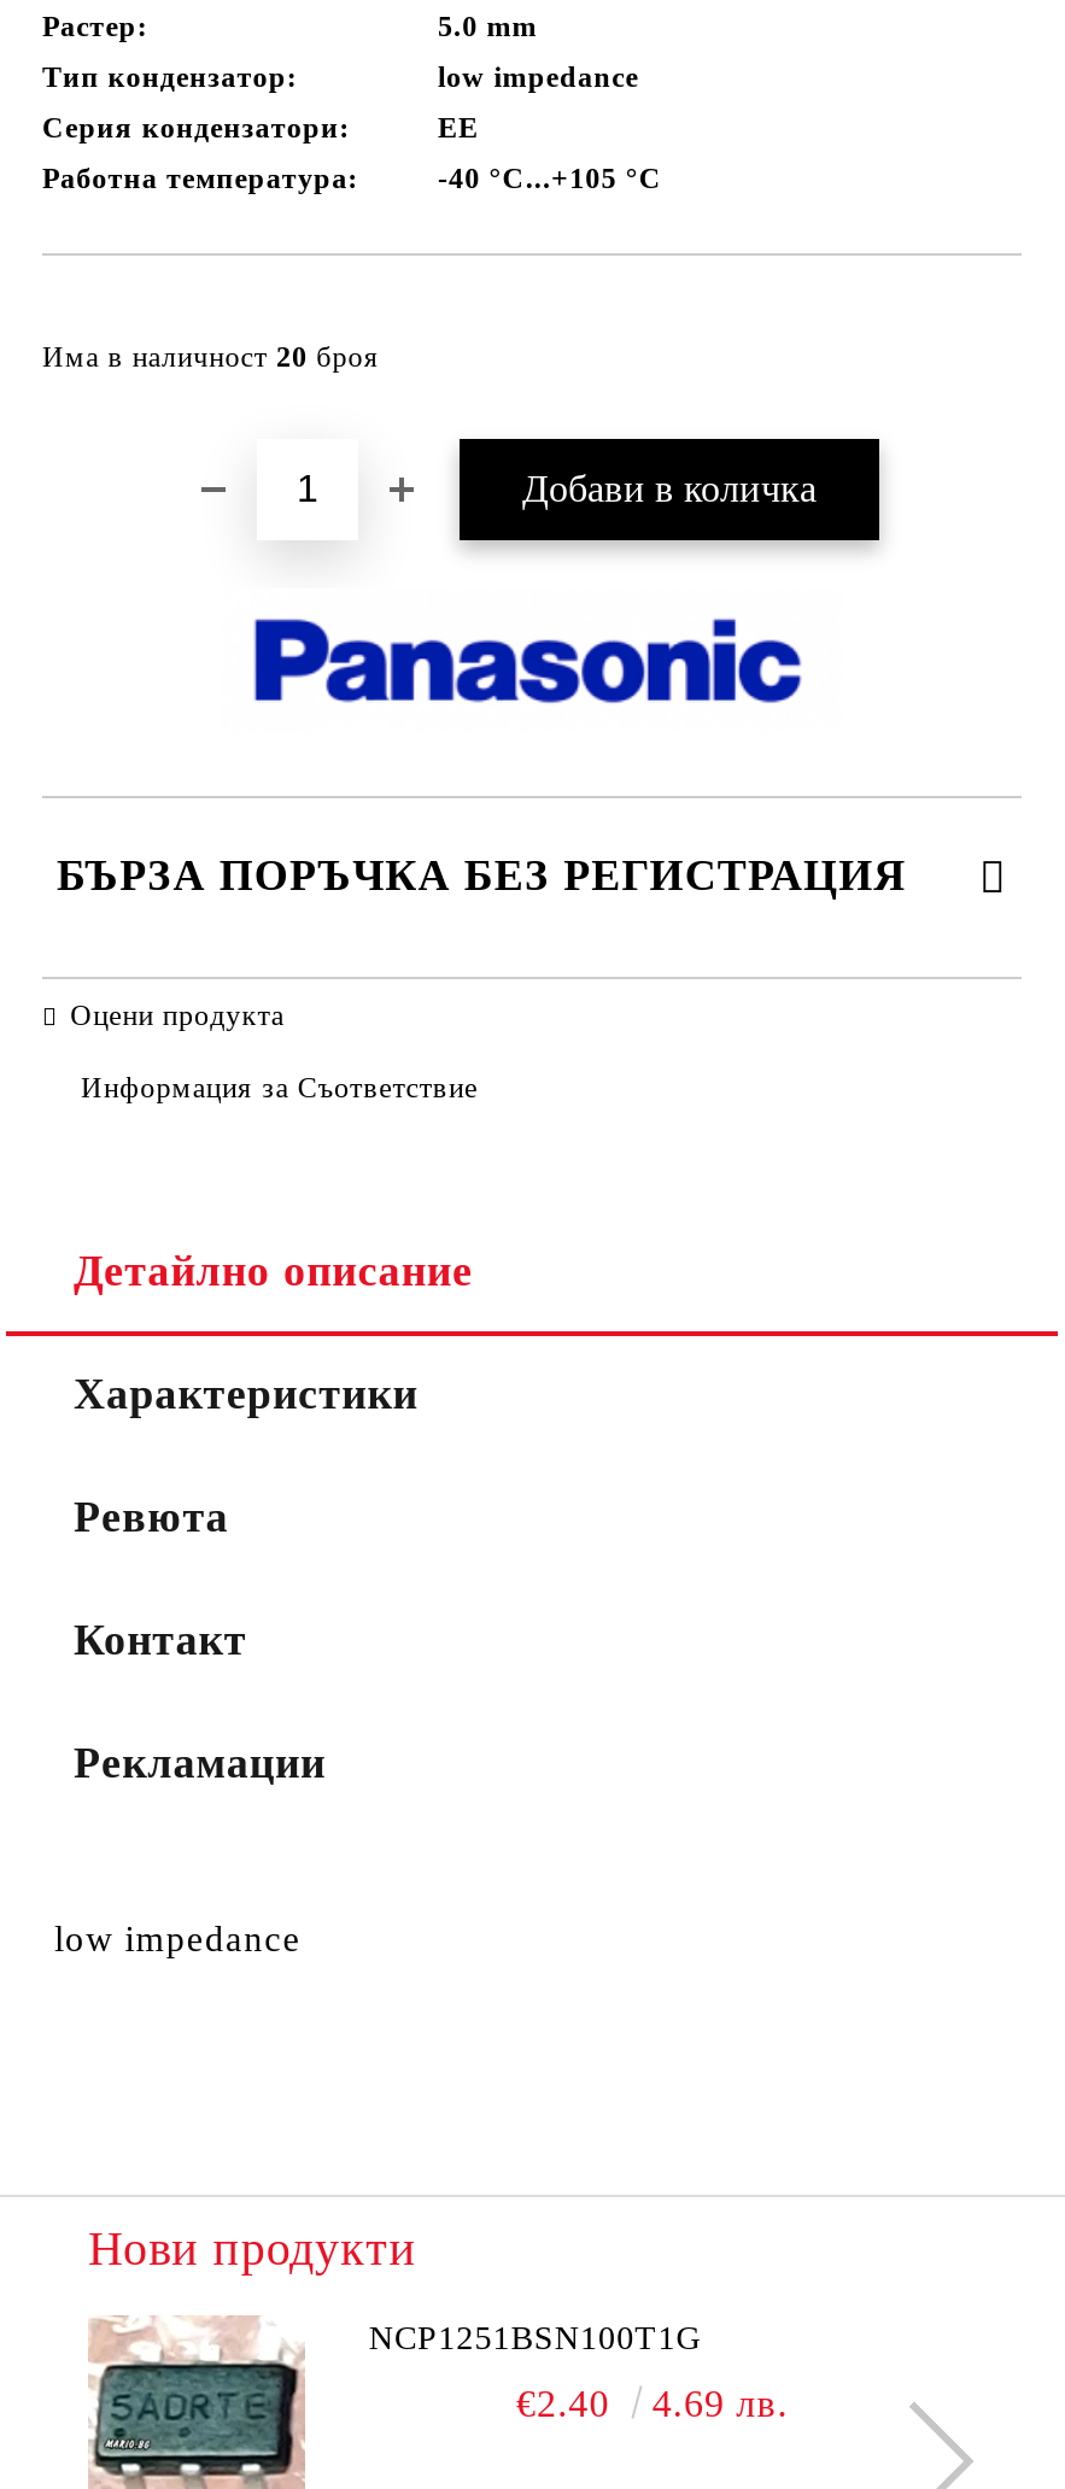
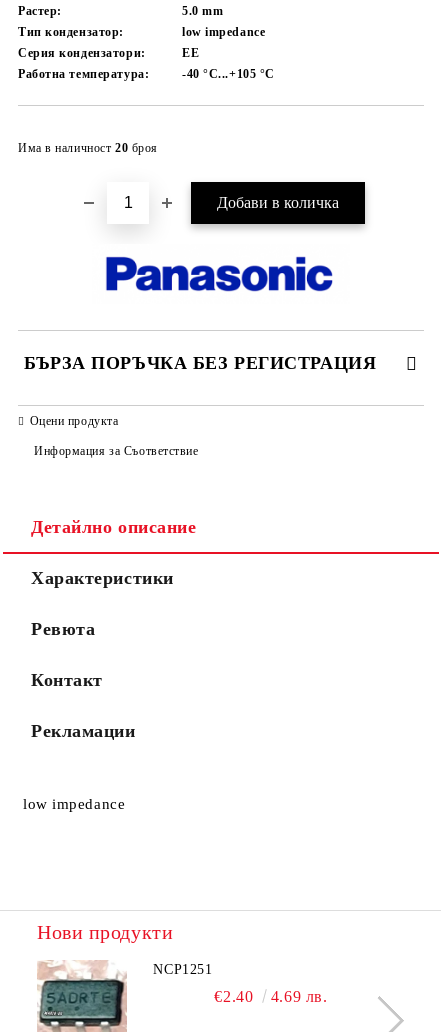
- NCP1251BSN100T1G
+ NCP1251
